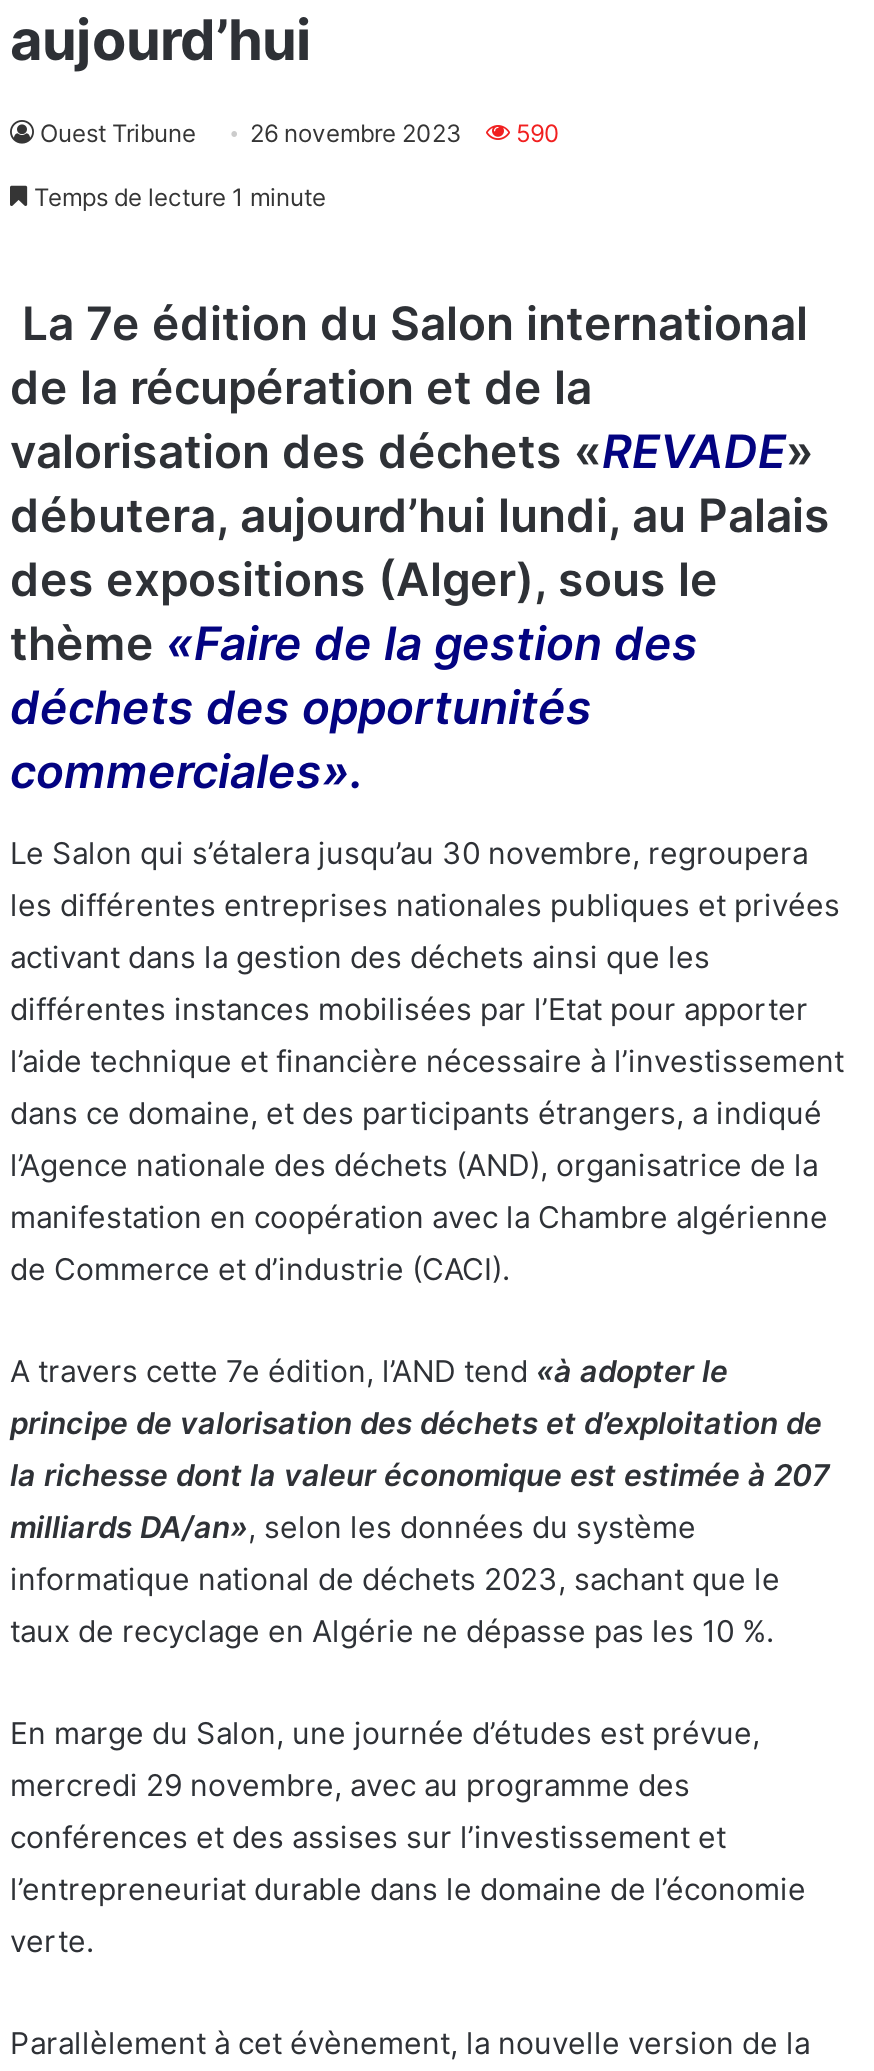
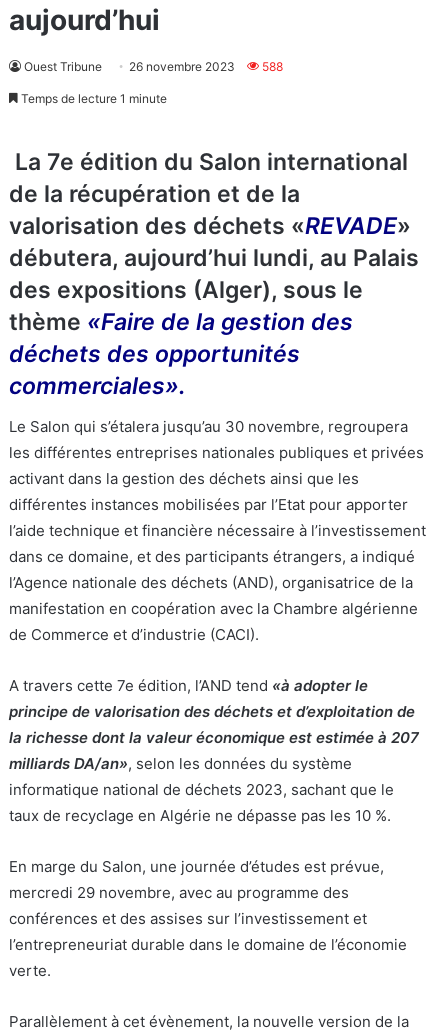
- Ouest Tribune 26 novembre 2023 590
+ Ouest Tribune 26 novembre 2023 588
